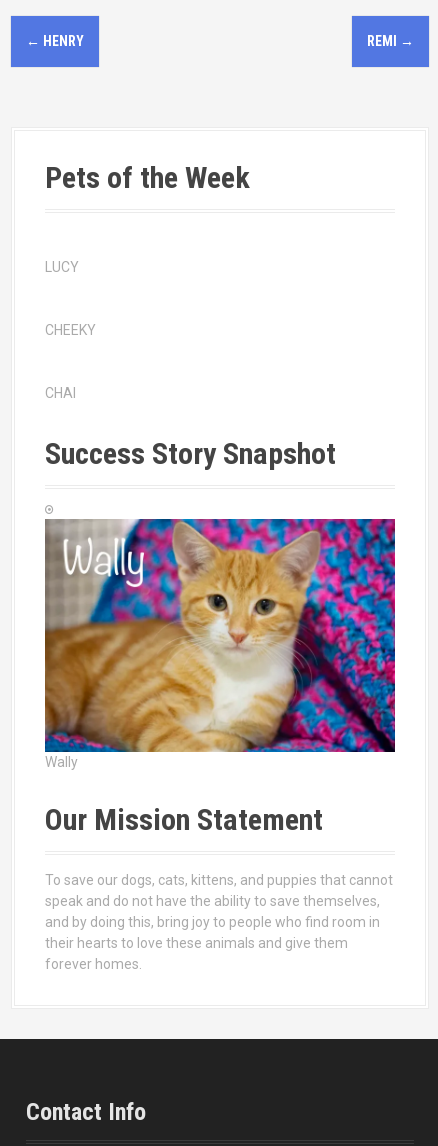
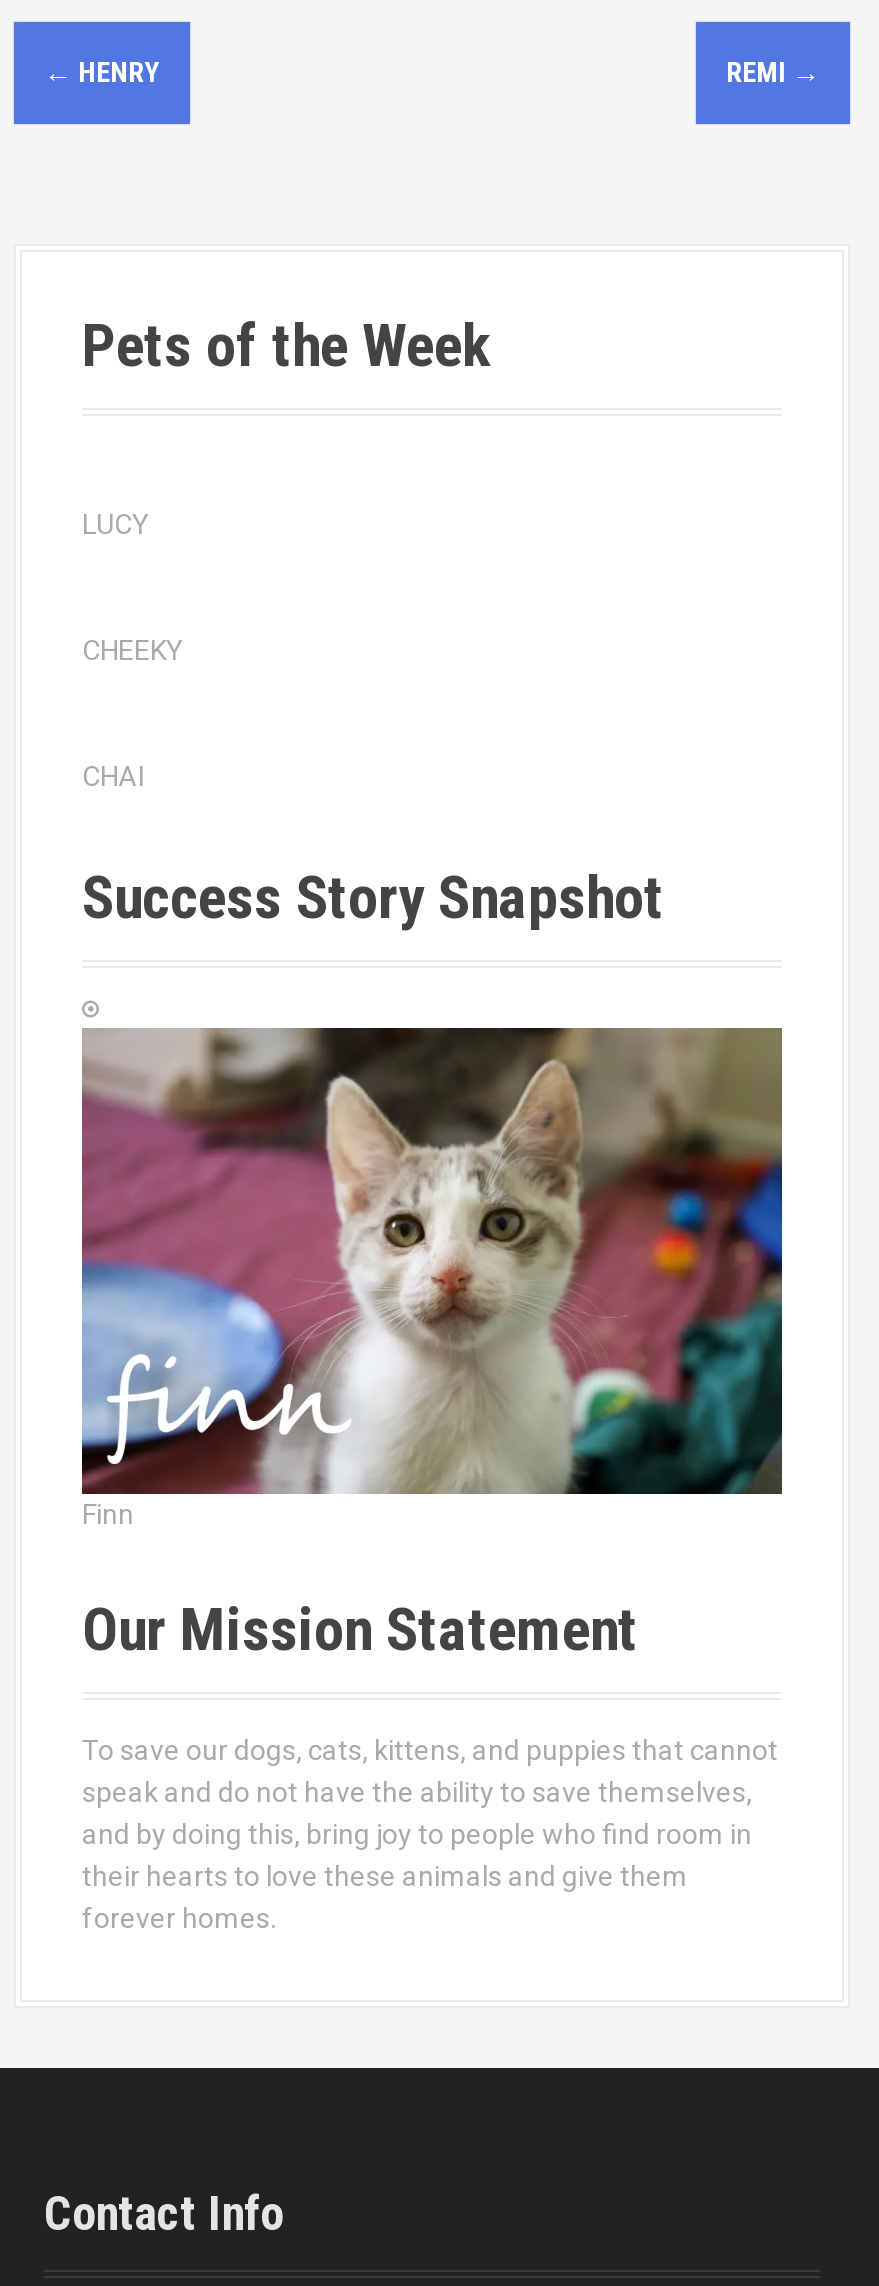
- [image]
- Wally
+ [image]
+ Finn
